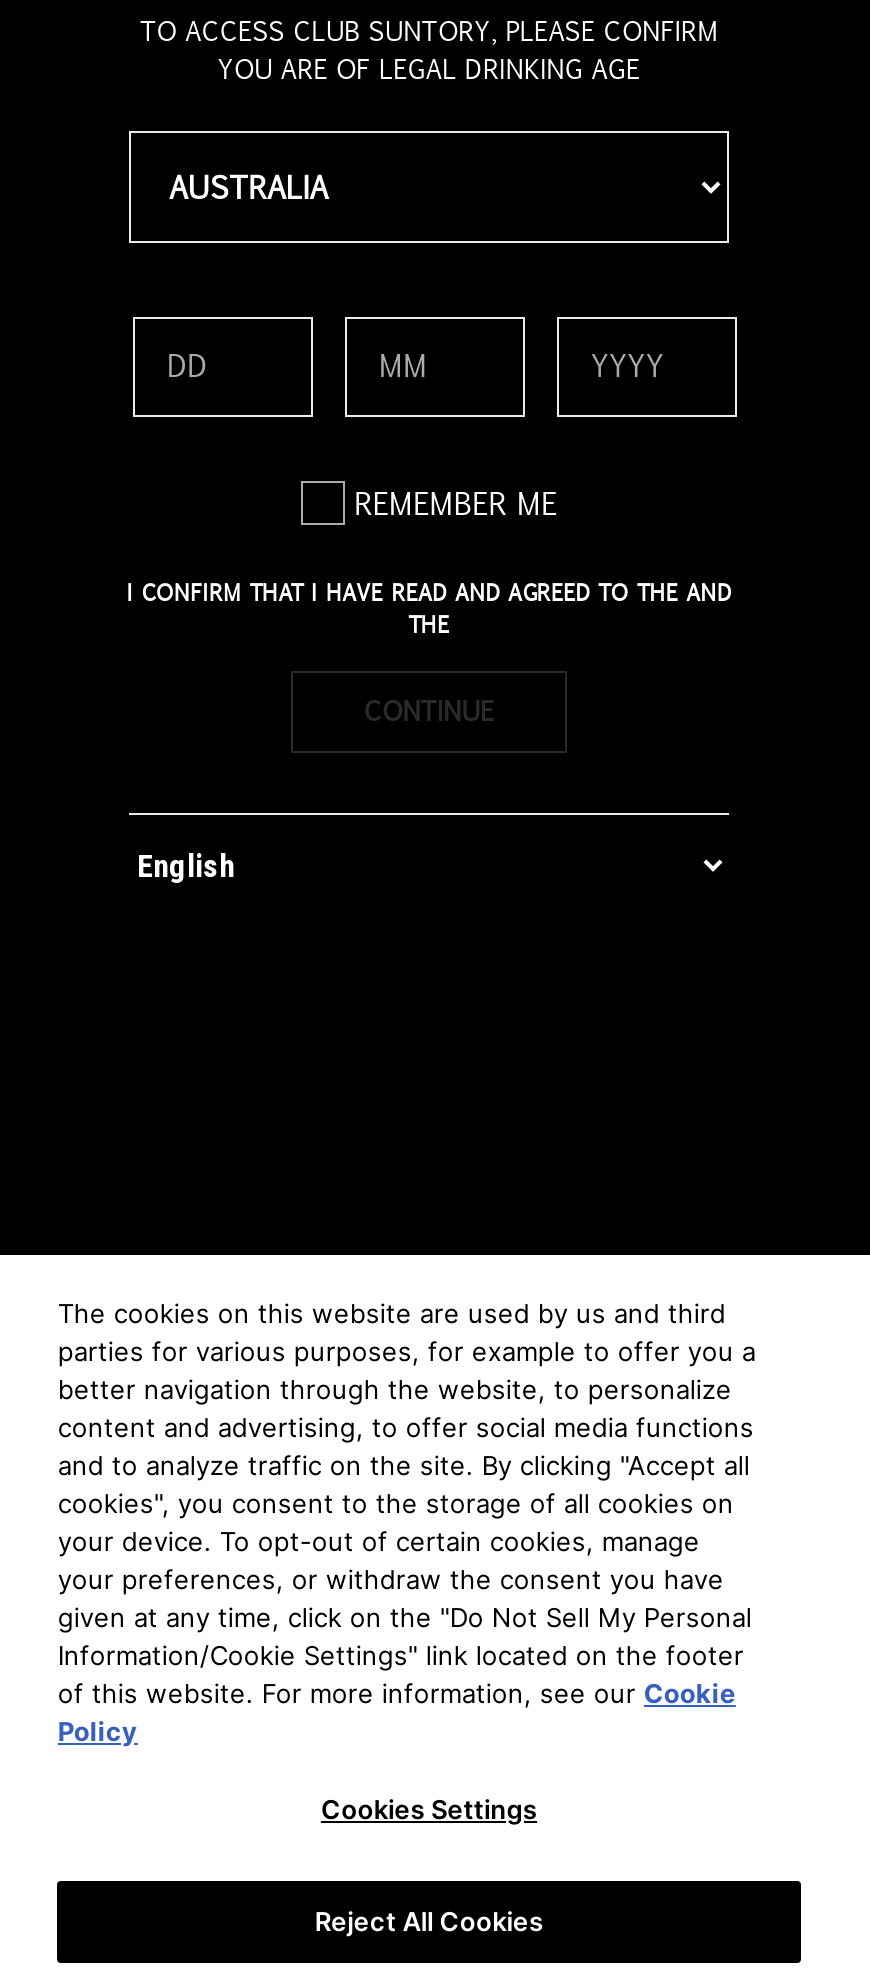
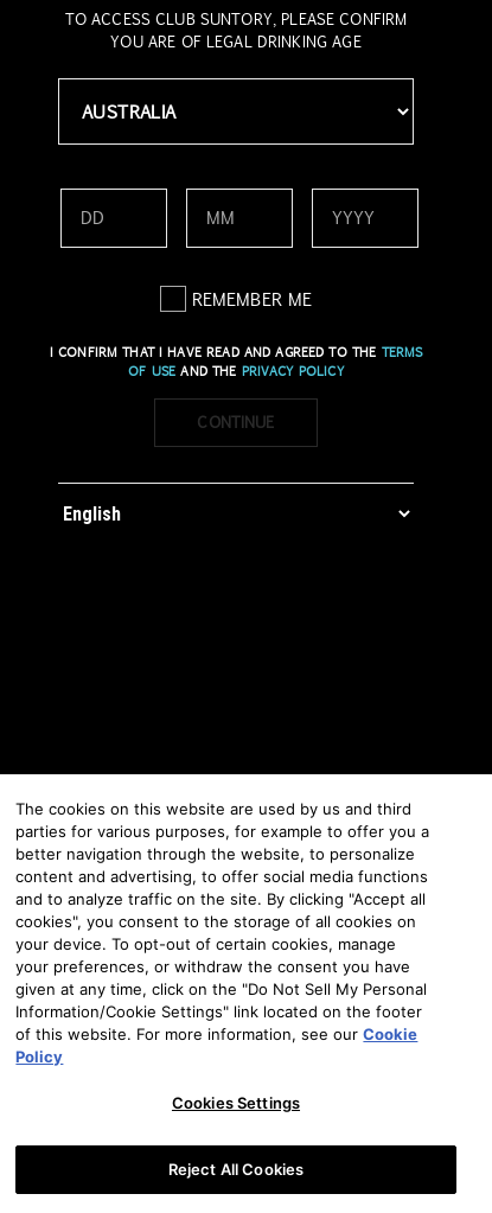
- I CONFIRM THAT I HAVE READ AND AGREED TO THE AND
- THE
+ I CONFIRM THAT I HAVE READ AND AGREED TO THE TERMS
+ OF USE AND THE PRIVACY POLICY
